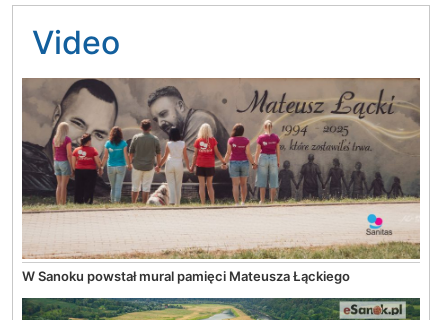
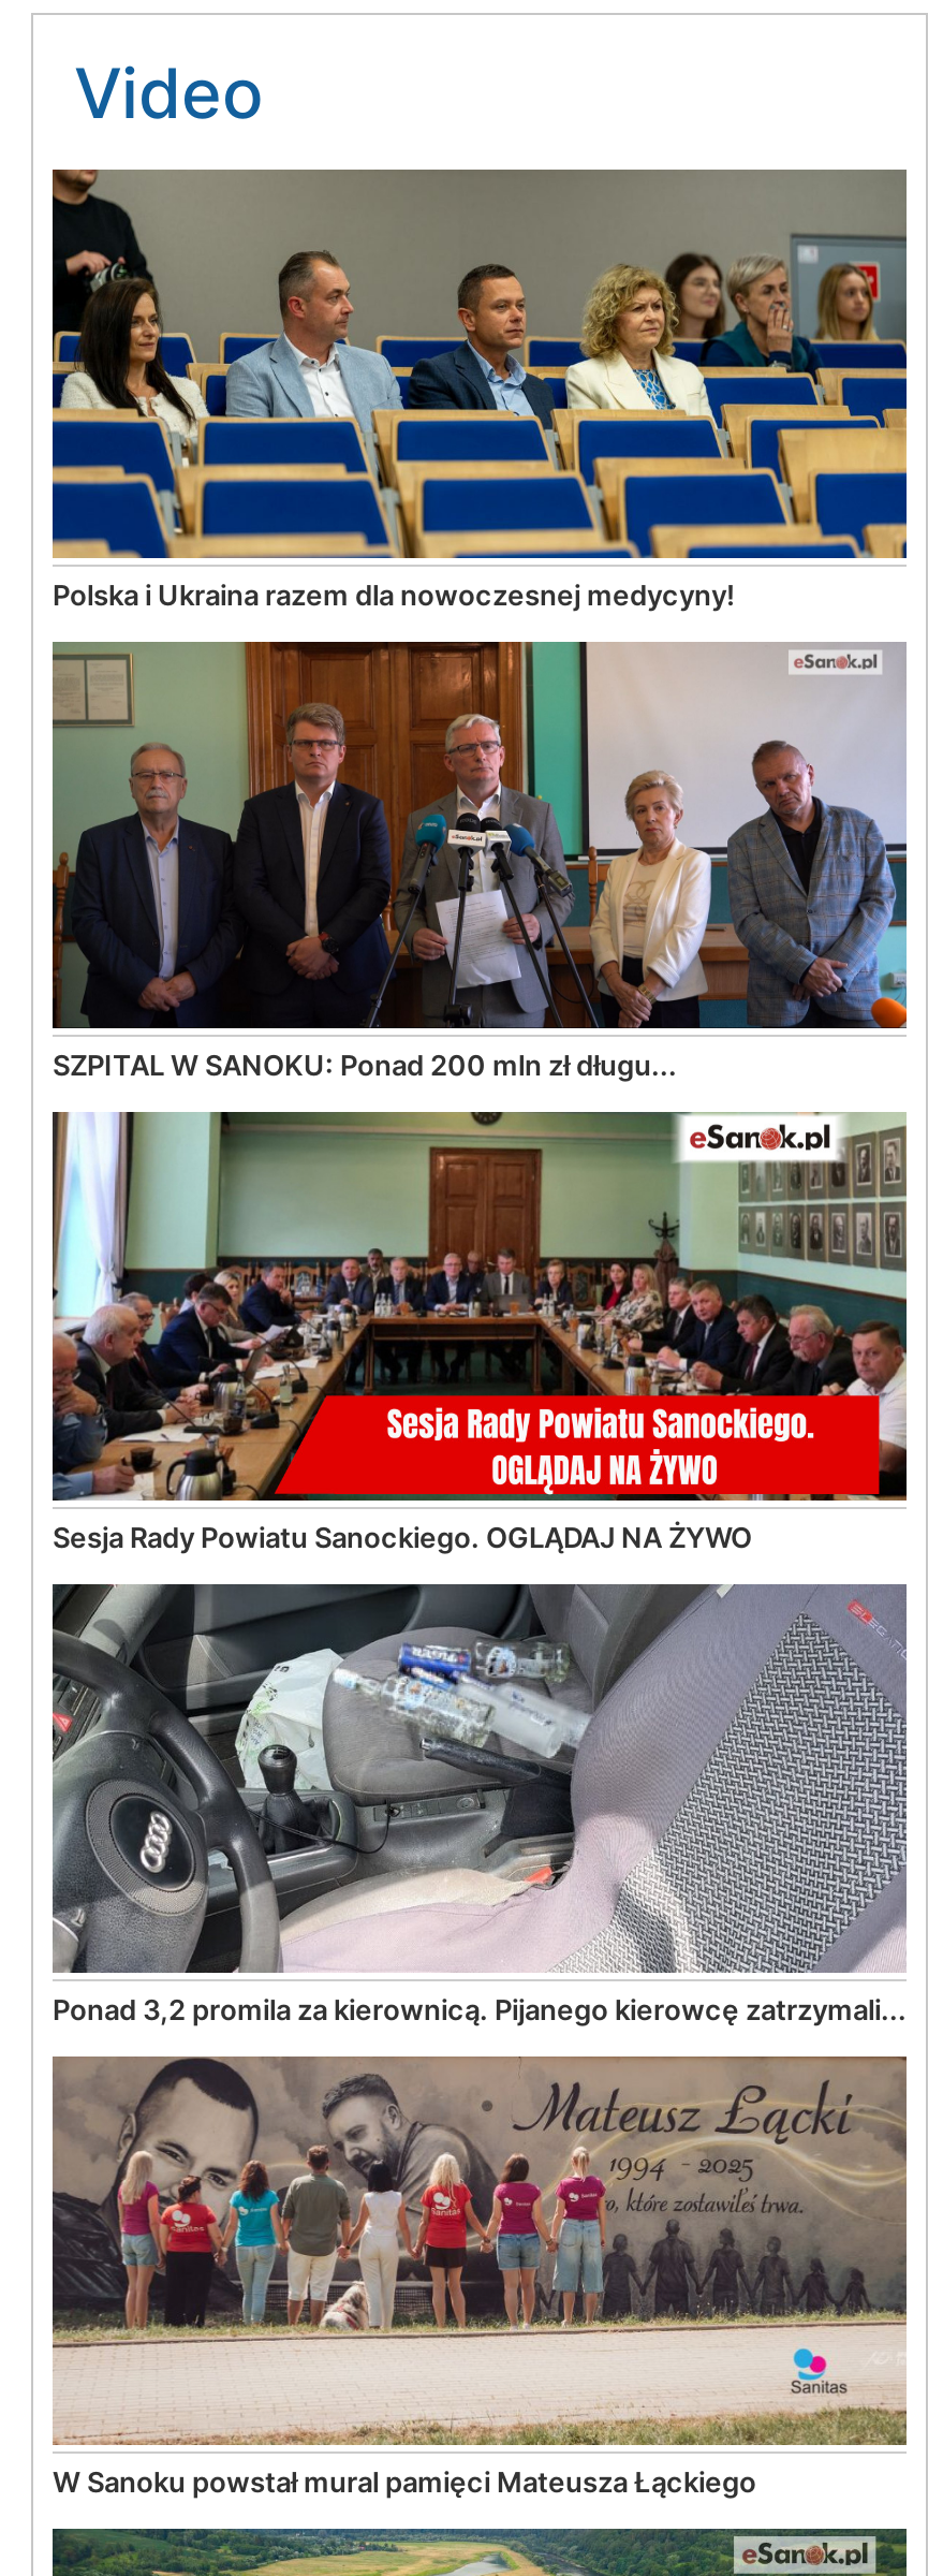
+ [image]
+ Polska i Ukraina razem dla nowoczesnej medycyny!

+ [image]
+ SZPITAL W SANOKU: Ponad 200 mln zł długu...

+ [image]
+ Sesja Rady Powiatu Sanockiego. OGLĄDAJ NA ŻYWO

+ [image]
+ Ponad 3,2 promila za kierownicą. Pijanego kierowcę zatrzymali...
